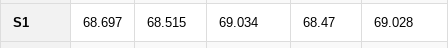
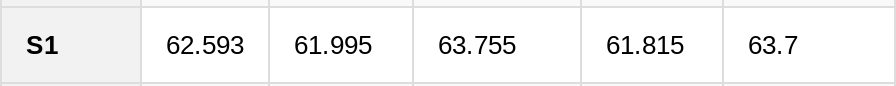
- 68.697
+ 62.593

- 68.515
+ 61.995

- 69.034
+ 63.755

- 68.47
+ 61.815

- 69.028
+ 63.7
